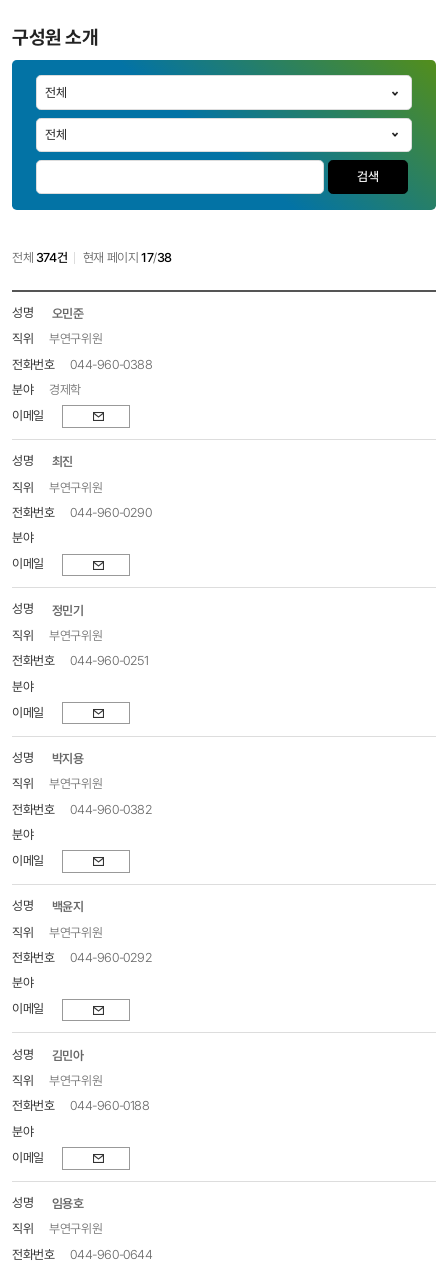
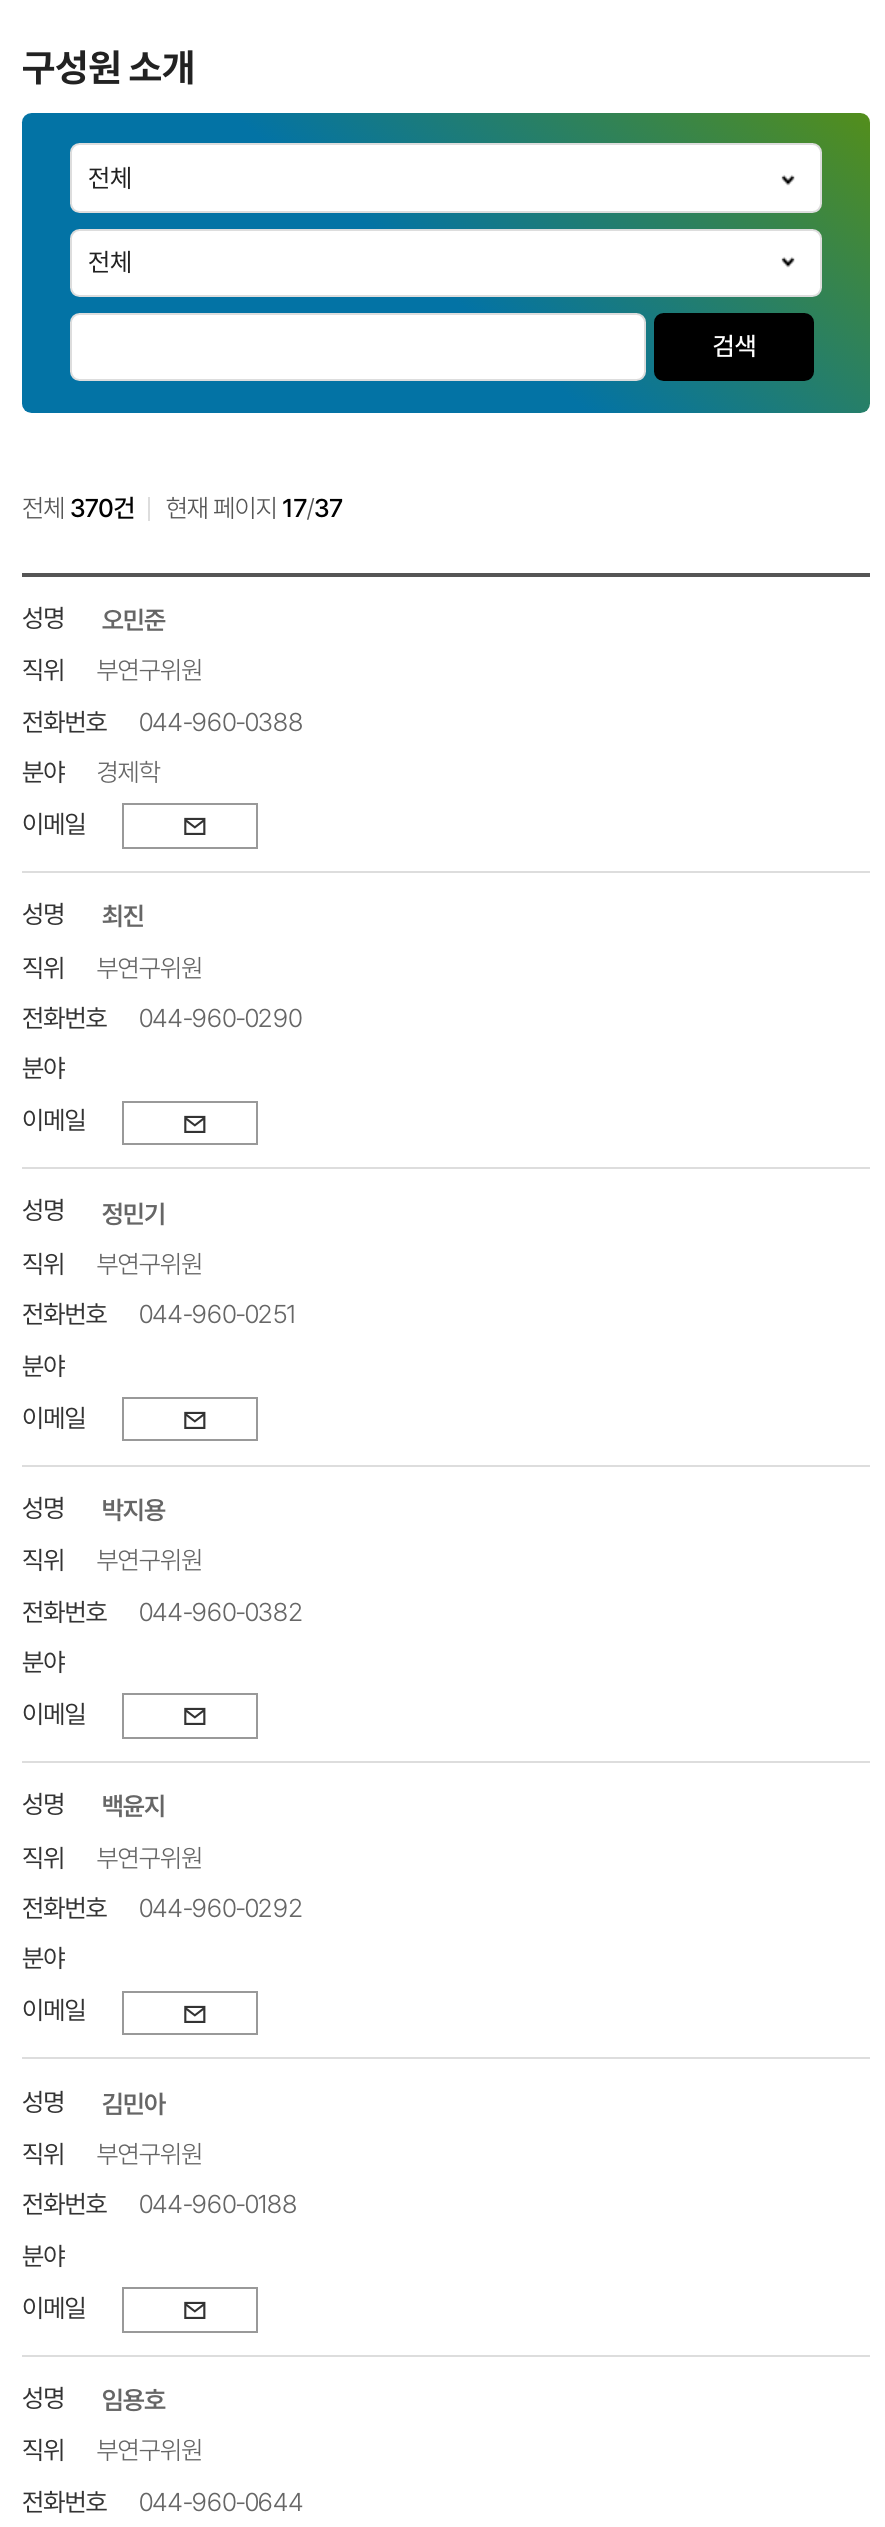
- 전체 374건
+ 전체 370건

- 현재 페이지 17/38
+ 현재 페이지 17/37
